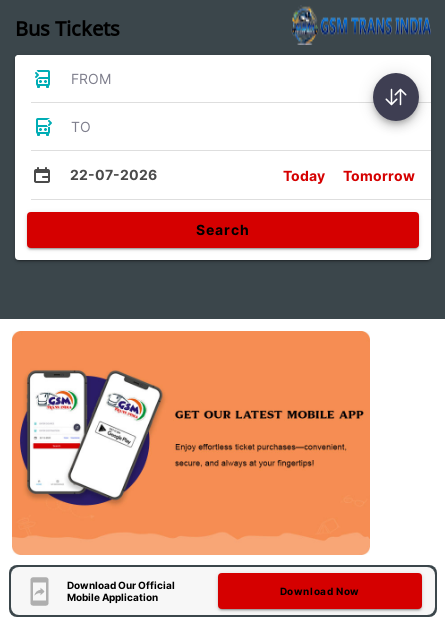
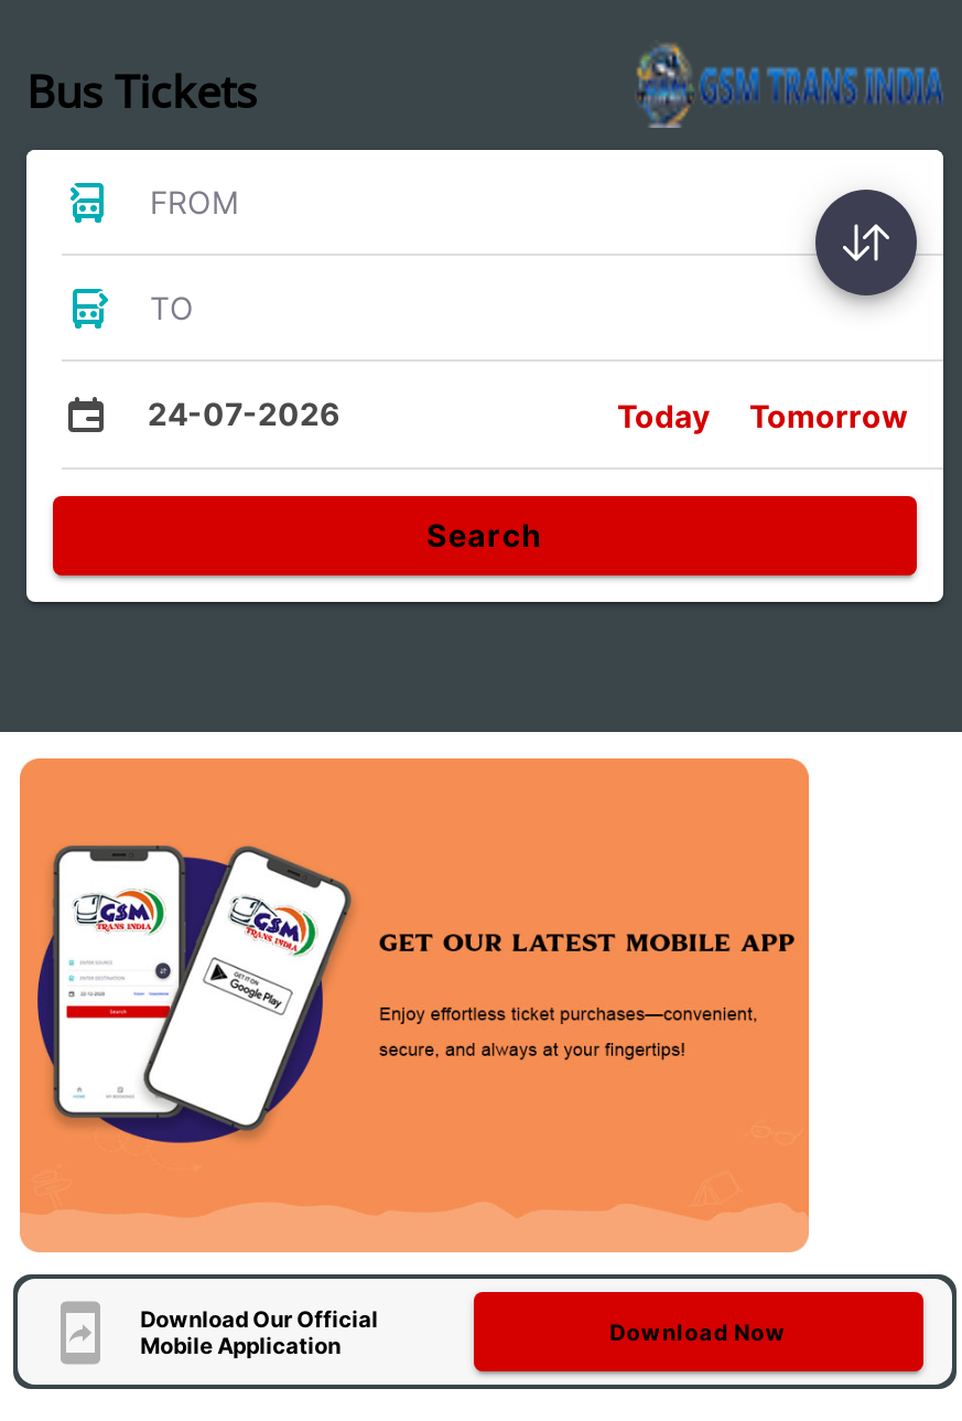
- 22-07-2026
+ 24-07-2026
